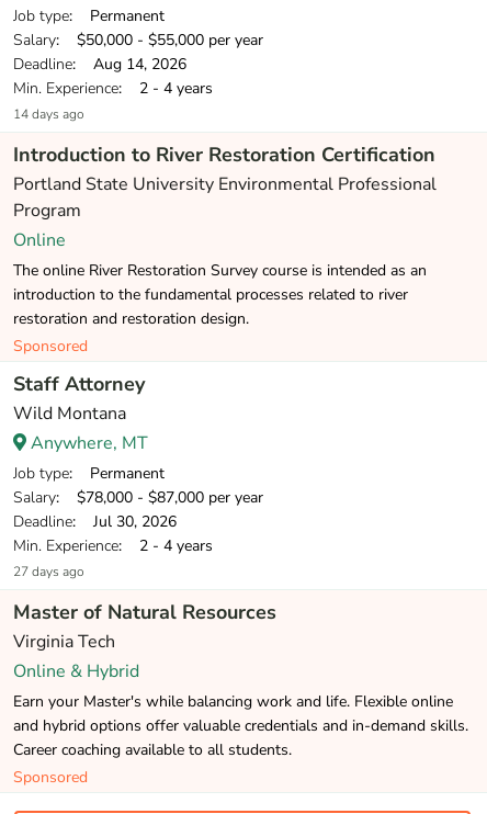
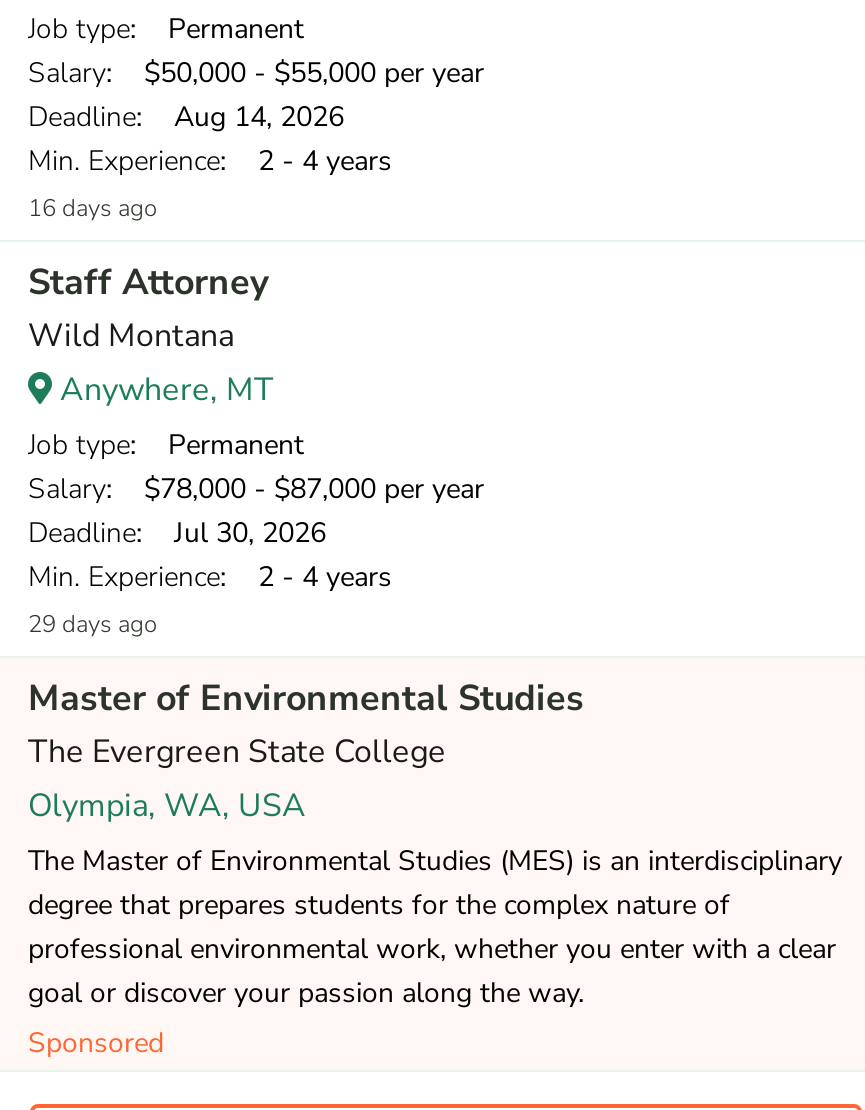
- 14 days ago
- Introduction to River Restoration Certification
- Portland State University Environmental Professional
- Program
- Online
- The online River Restoration Survey course is intended as an
- introduction to the fundamental processes related to river
- restoration and restoration design.
- Sponsored
+ 16 days ago

moved up: Staff Attorney | Wild Montana | Anywhere, MT | Job type: Permanent | Salary: $78,000 - $87,000 per year | Deadline: Jul 30, 2026 | Min. Experience: 2 - 4 years

- 27 days ago
+ 29 days ago

- Master of Natural Resources
- Virginia Tech
- Online & Hybrid
- Earn your Master's while balancing work and life. Flexible online
- and hybrid options offer valuable credentials and in-demand skills.
- Career coaching available to all students.
+ Master of Environmental Studies
+ The Evergreen State College
+ Olympia, WA, USA
+ The Master of Environmental Studies (MES) is an interdisciplinary
+ degree that prepares students for the complex nature of
+ professional environmental work, whether you enter with a clear
+ goal or discover your passion along the way.
